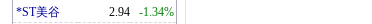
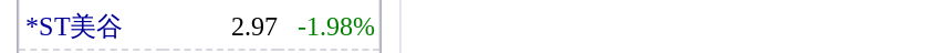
- 2.94
+ 2.97

- -1.34%
+ -1.98%
